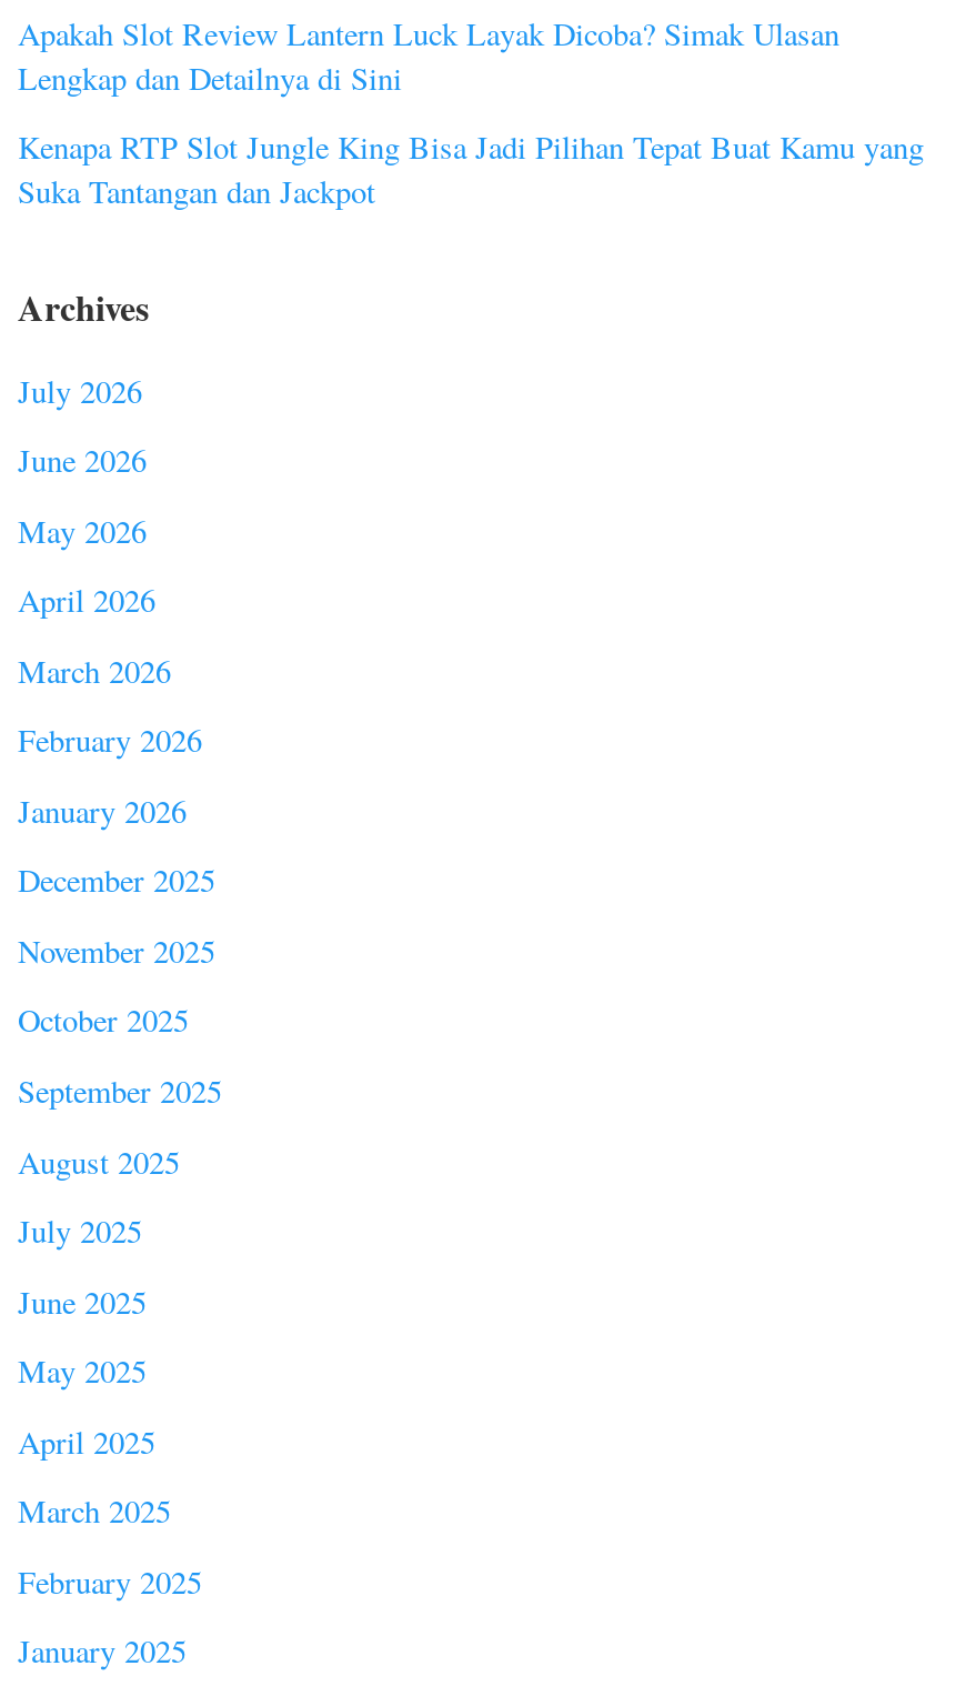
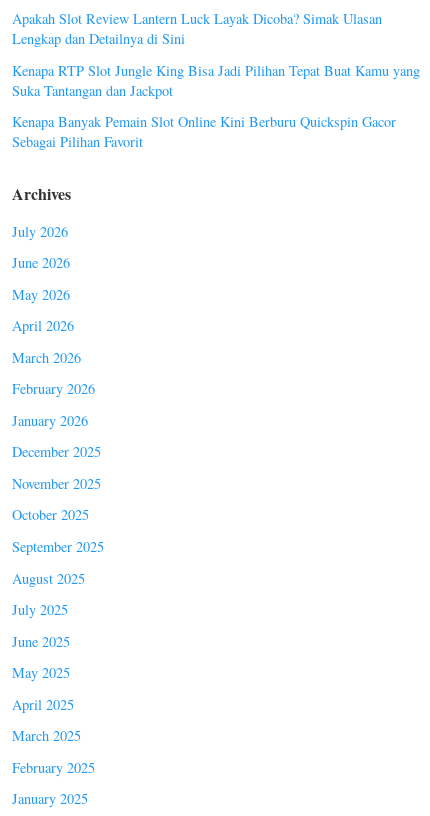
+ Kenapa Banyak Pemain Slot Online Kini Berburu Quickspin Gacor
+ Sebagai Pilihan Favorit
